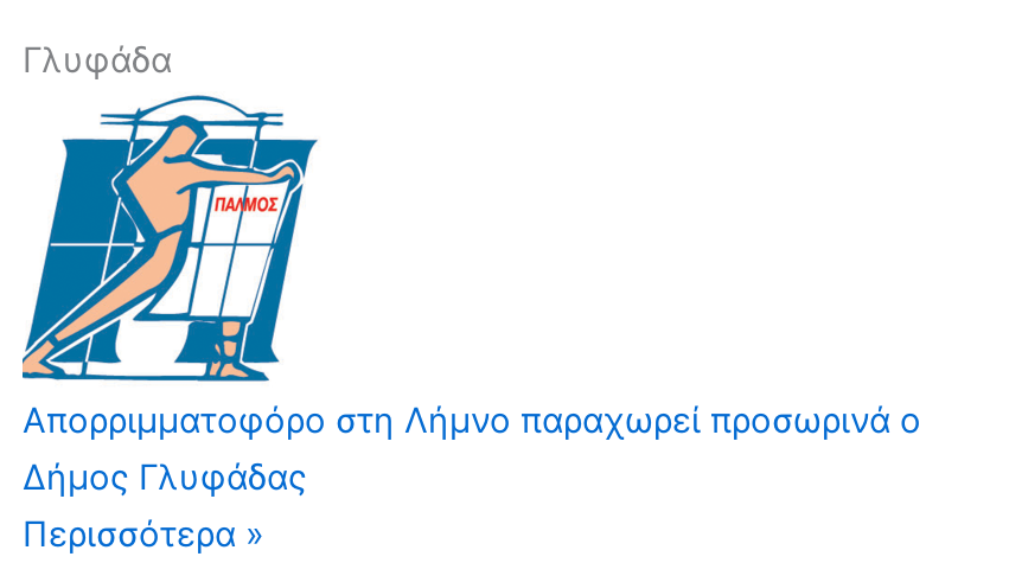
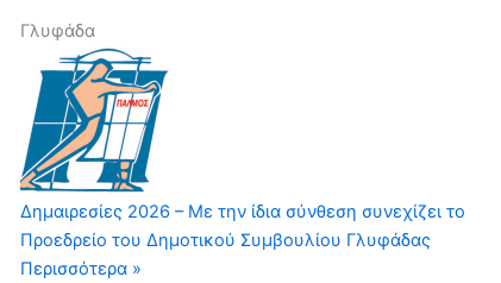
- Απορριμματοφόρο στη Λήμνο παραχωρεί προσωρινά ο
- Δήμος Γλυφάδας
+ Δημαιρεσίες 2026 – Με την ίδια σύνθεση συνεχίζει το
+ Προεδρείο του Δημοτικού Συμβουλίου Γλυφάδας
